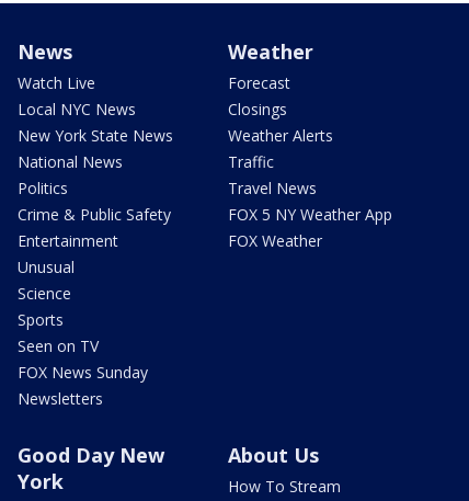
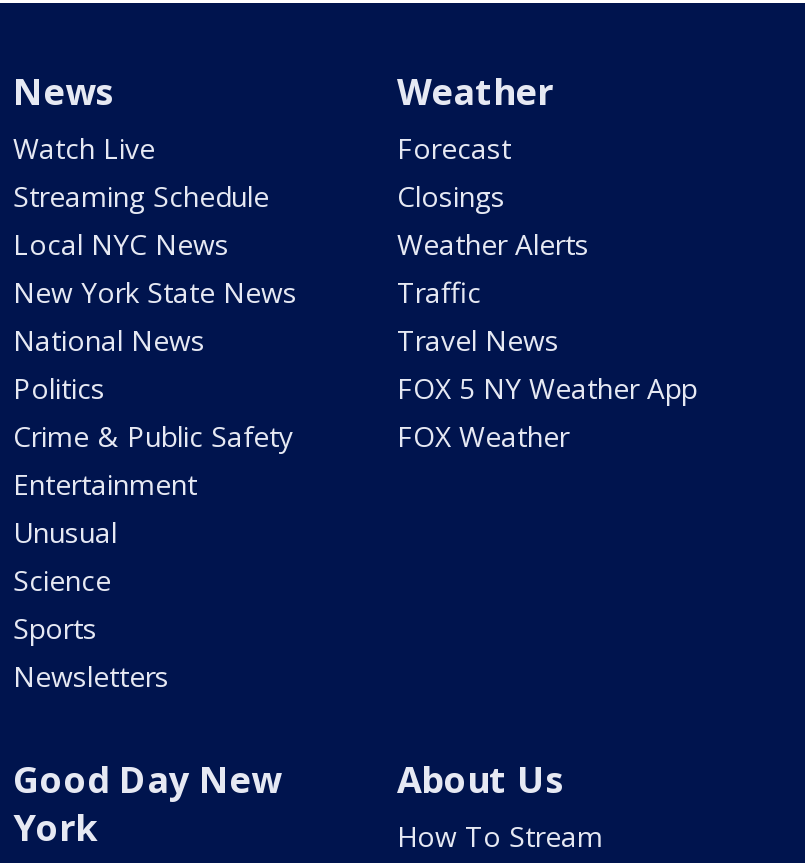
moved down: Local NYC News | New York State News | National News | ... | Science | Sports

+ Streaming Schedule

- Seen on TV
- FOX News Sunday
